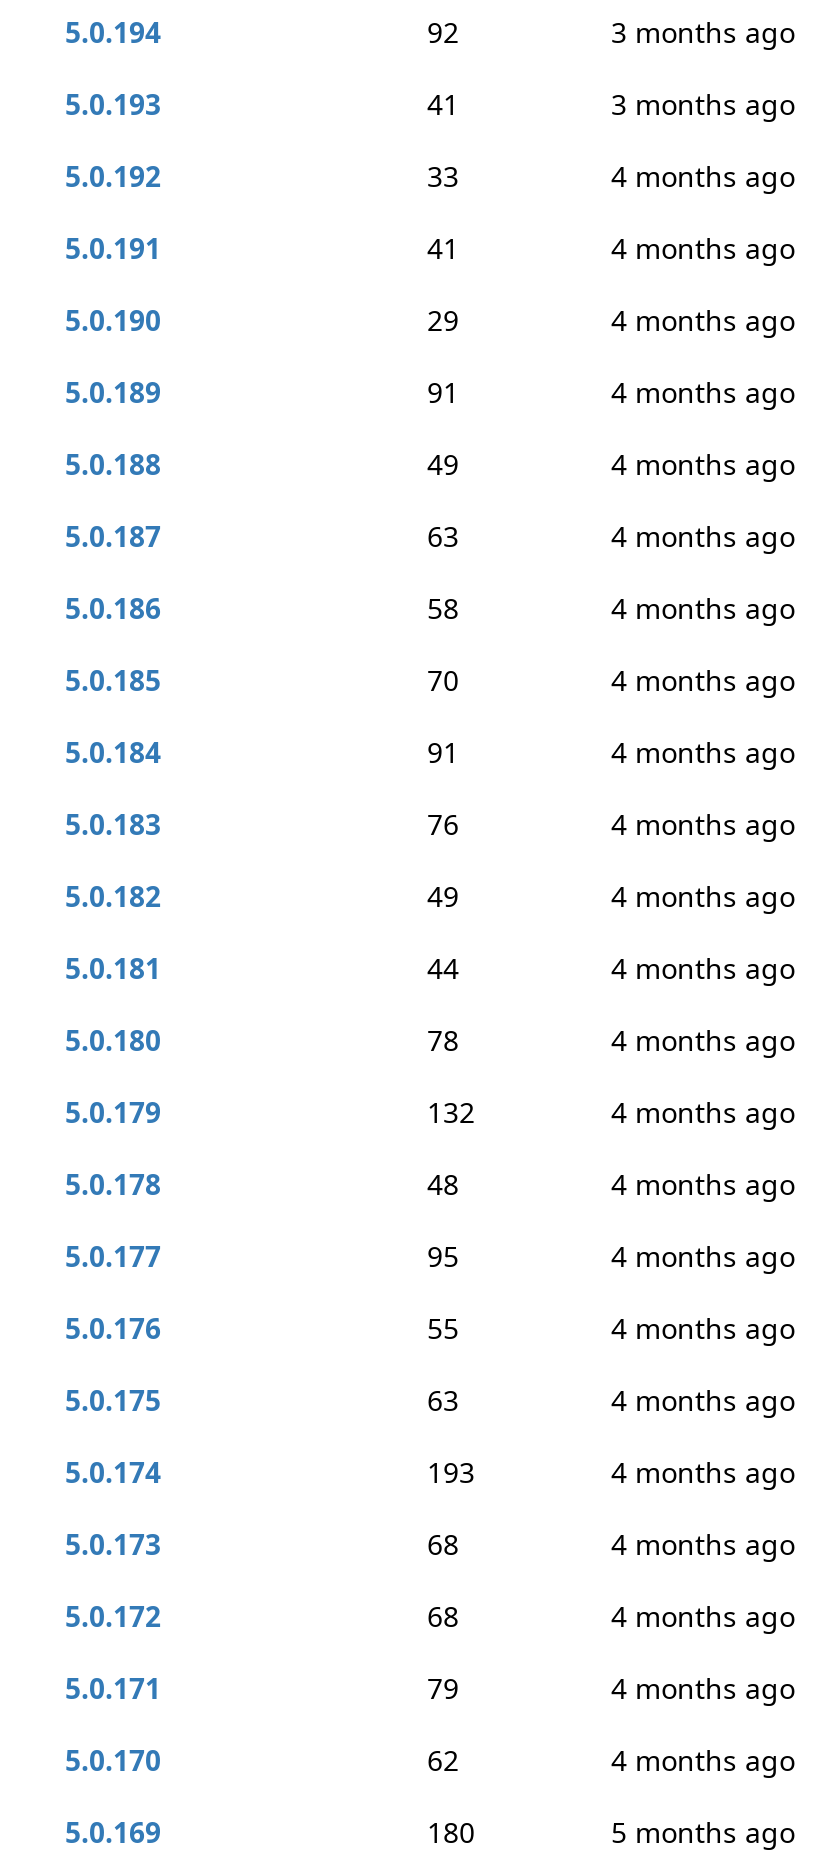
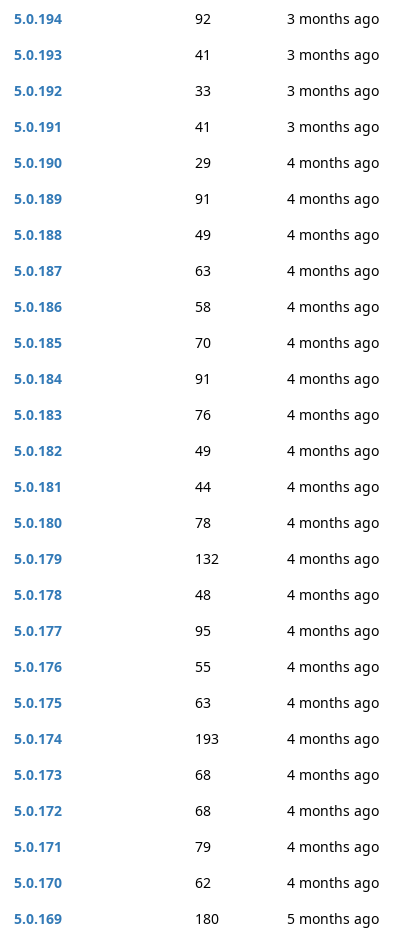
- 4 months ago
+ 3 months ago

- 4 months ago
+ 3 months ago
